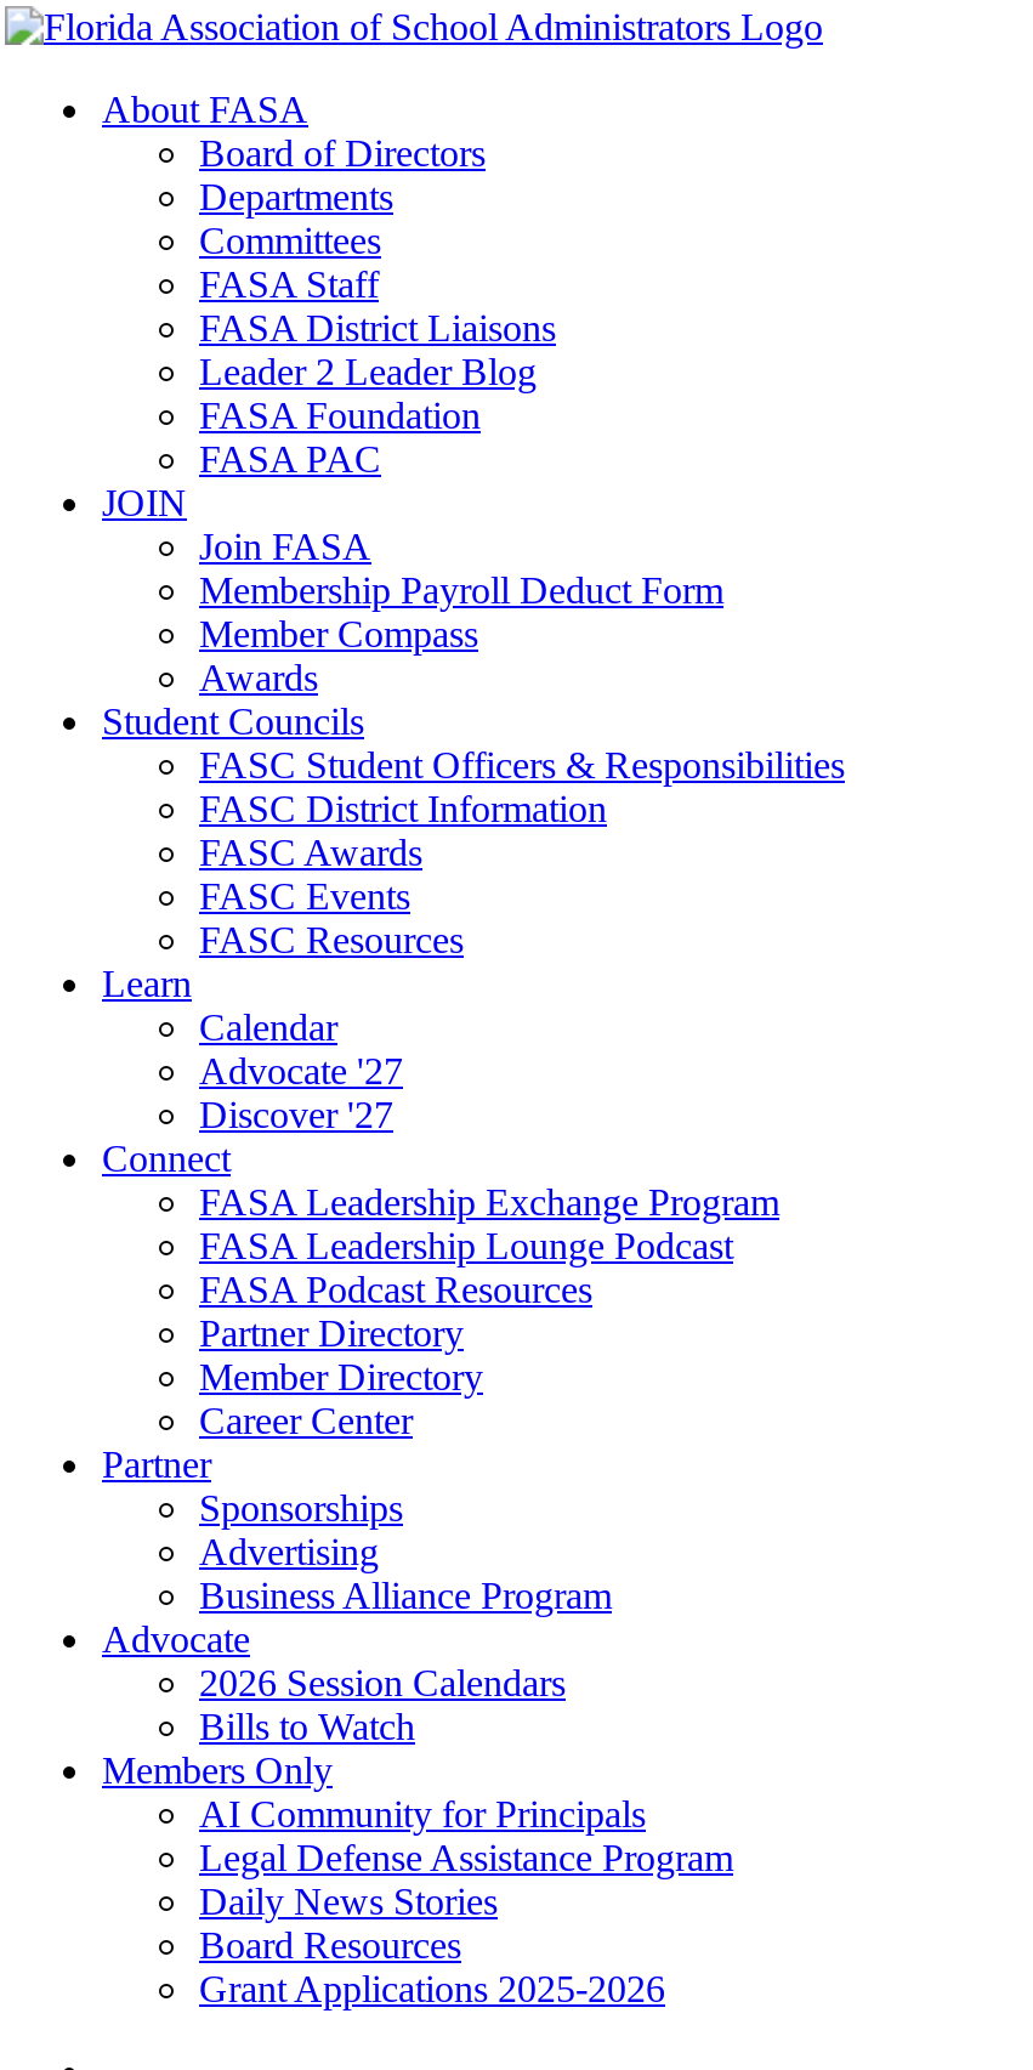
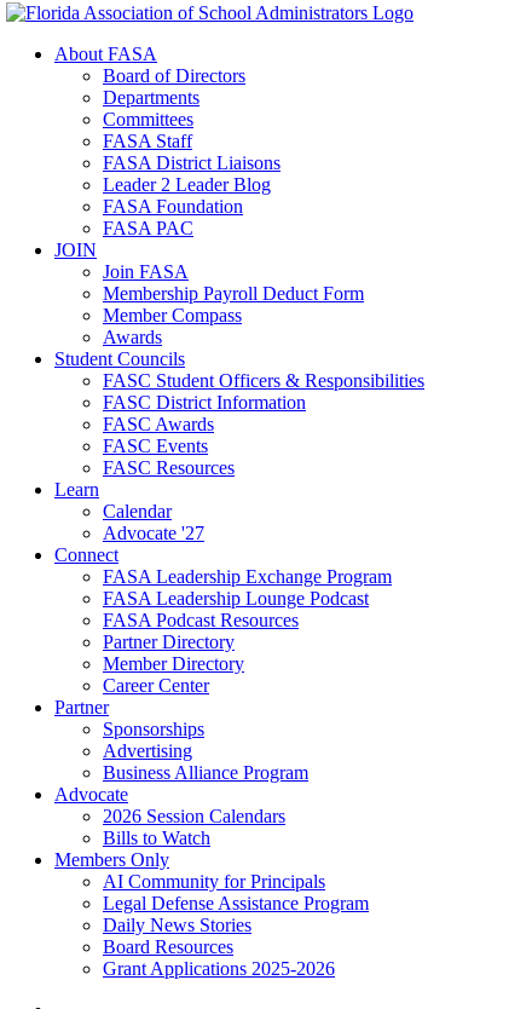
- Discover '27
